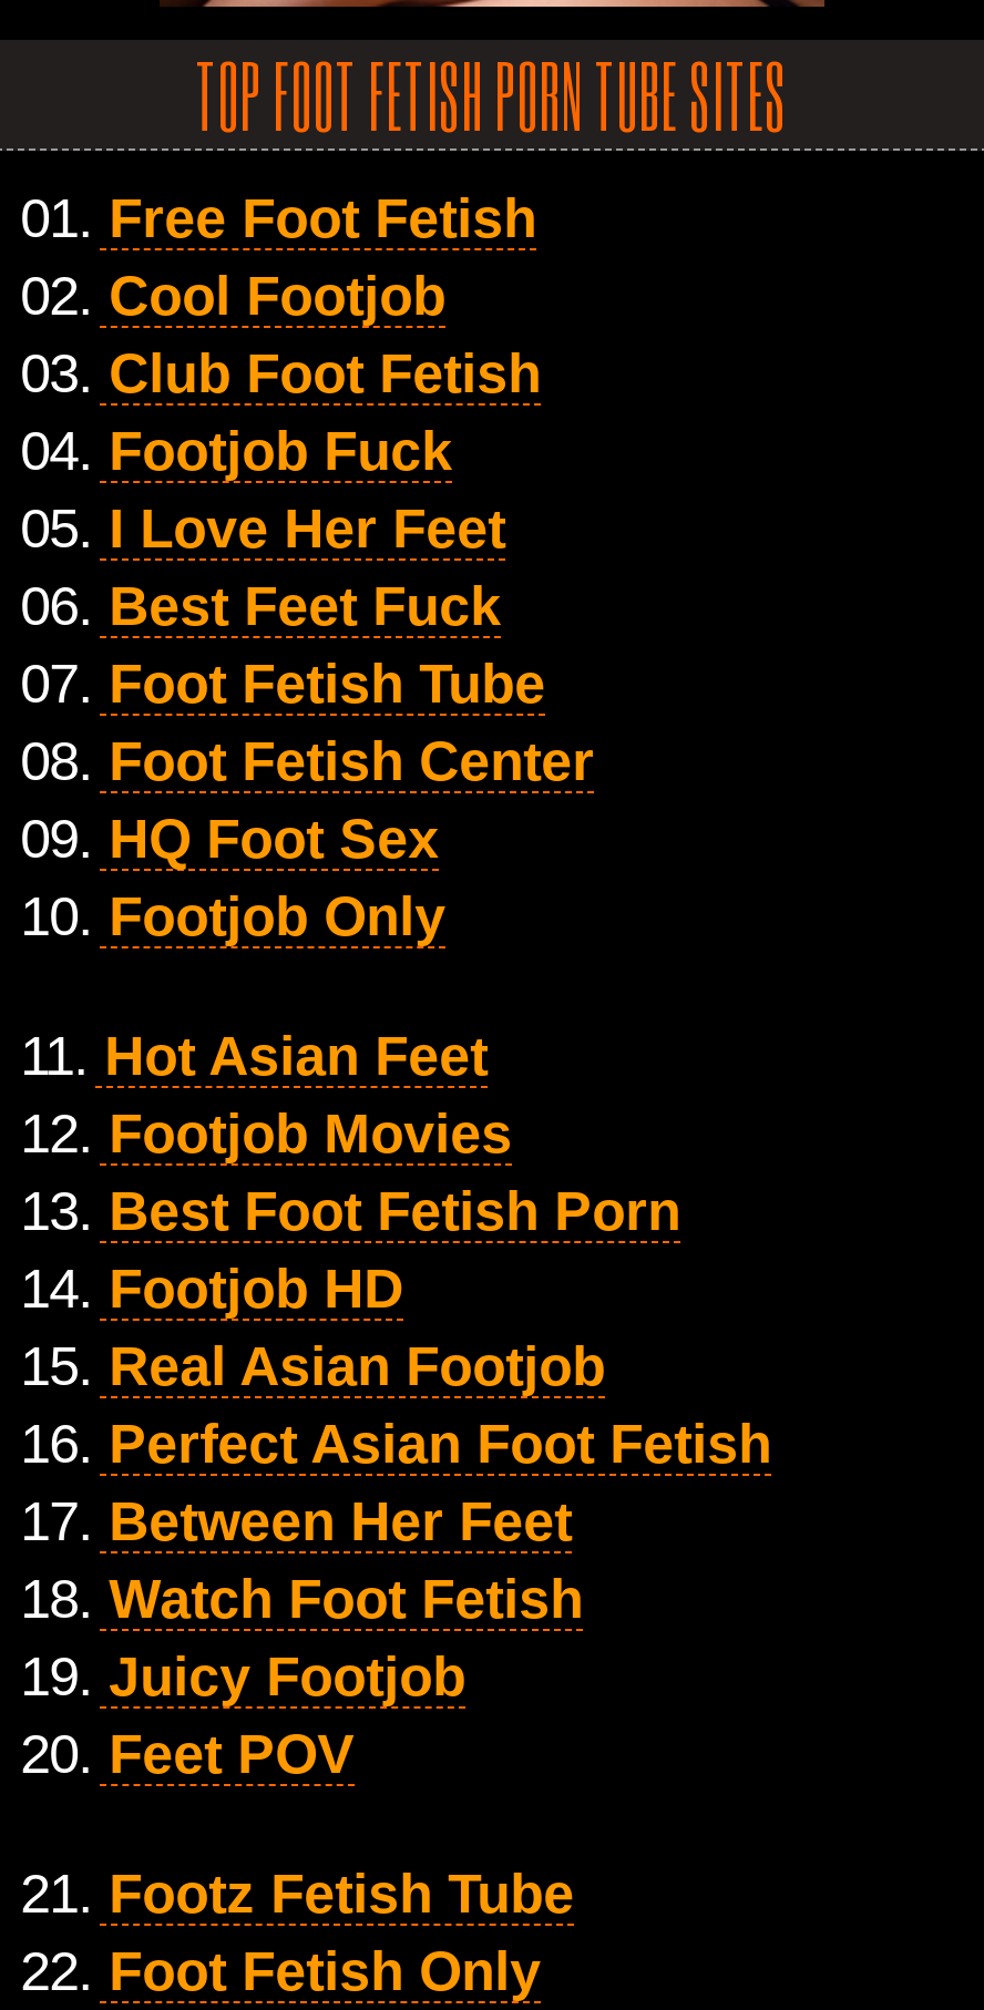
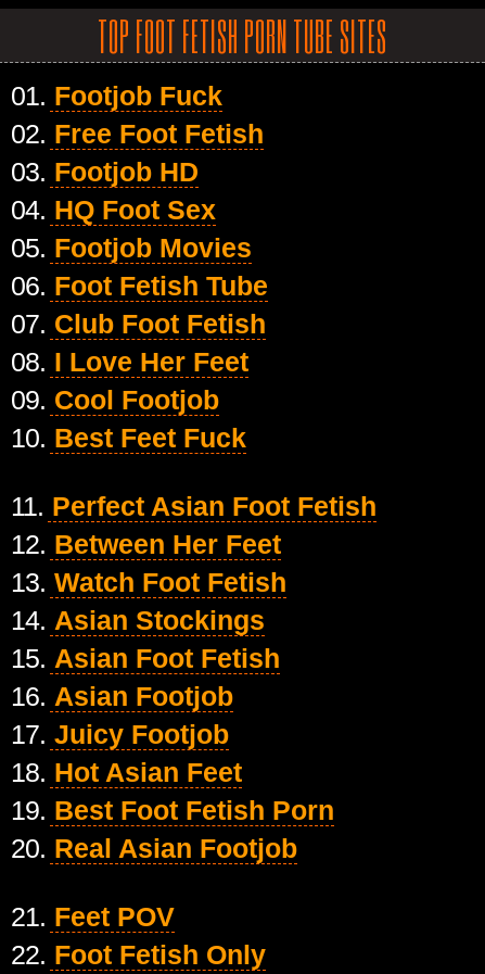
- 01. Free Foot Fetish
- 02. Cool Footjob
- 03. Club Foot Fetish
- 04. Footjob Fuck
- 05. I Love Her Feet
- 06. Best Feet Fuck
- 07. Foot Fetish Tube
- 08. Foot Fetish Center
- 09. HQ Foot Sex
- 10. Footjob Only
+ 01. Footjob Fuck
+ 02. Free Foot Fetish
+ 03. Footjob HD
+ 04. HQ Foot Sex
+ 05. Footjob Movies
+ 06. Foot Fetish Tube
+ 07. Club Foot Fetish
+ 08. I Love Her Feet
+ 09. Cool Footjob
+ 10. Best Feet Fuck

- 11. Hot Asian Feet
- 12. Footjob Movies
- 13. Best Foot Fetish Porn
- 14. Footjob HD
- 15. Real Asian Footjob
- 16. Perfect Asian Foot Fetish
- 17. Between Her Feet
- 18. Watch Foot Fetish
- 19. Juicy Footjob
- 20. Feet POV
+ 11. Perfect Asian Foot Fetish
+ 12. Between Her Feet
+ 13. Watch Foot Fetish
+ 14. Asian Stockings
+ 15. Asian Foot Fetish
+ 16. Asian Footjob
+ 17. Juicy Footjob
+ 18. Hot Asian Feet
+ 19. Best Foot Fetish Porn
+ 20. Real Asian Footjob

- 21. Footz Fetish Tube
+ 21. Feet POV
